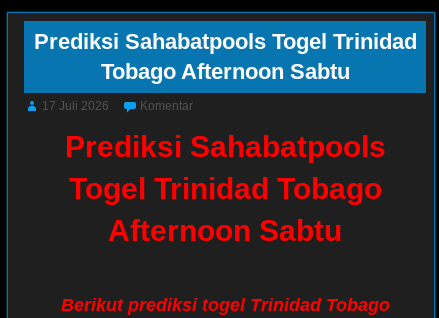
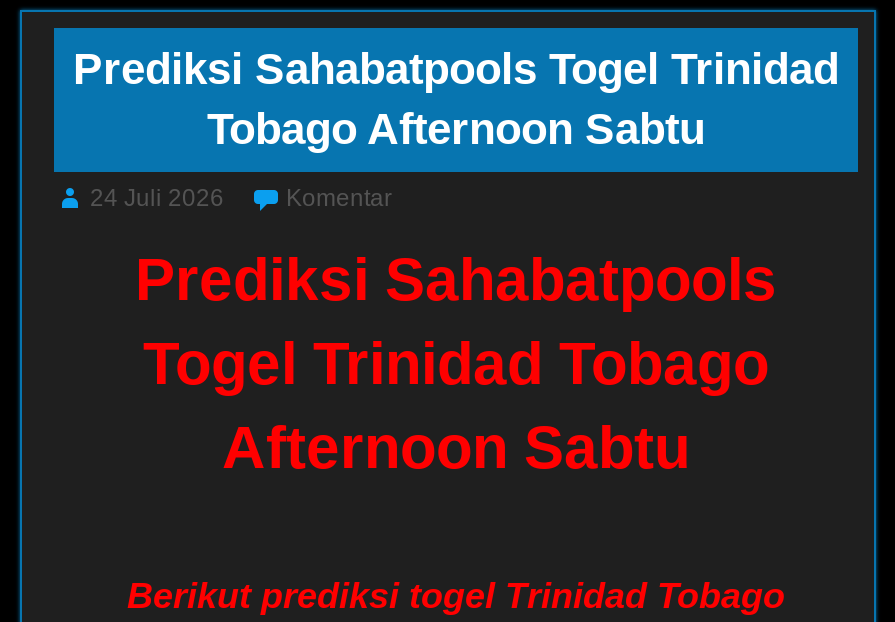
- 17 Juli 2026
+ 24 Juli 2026
